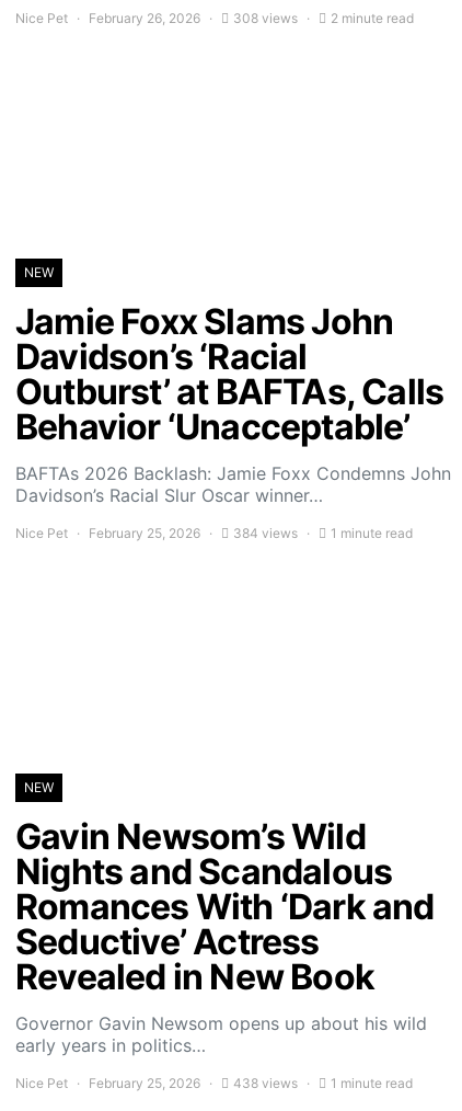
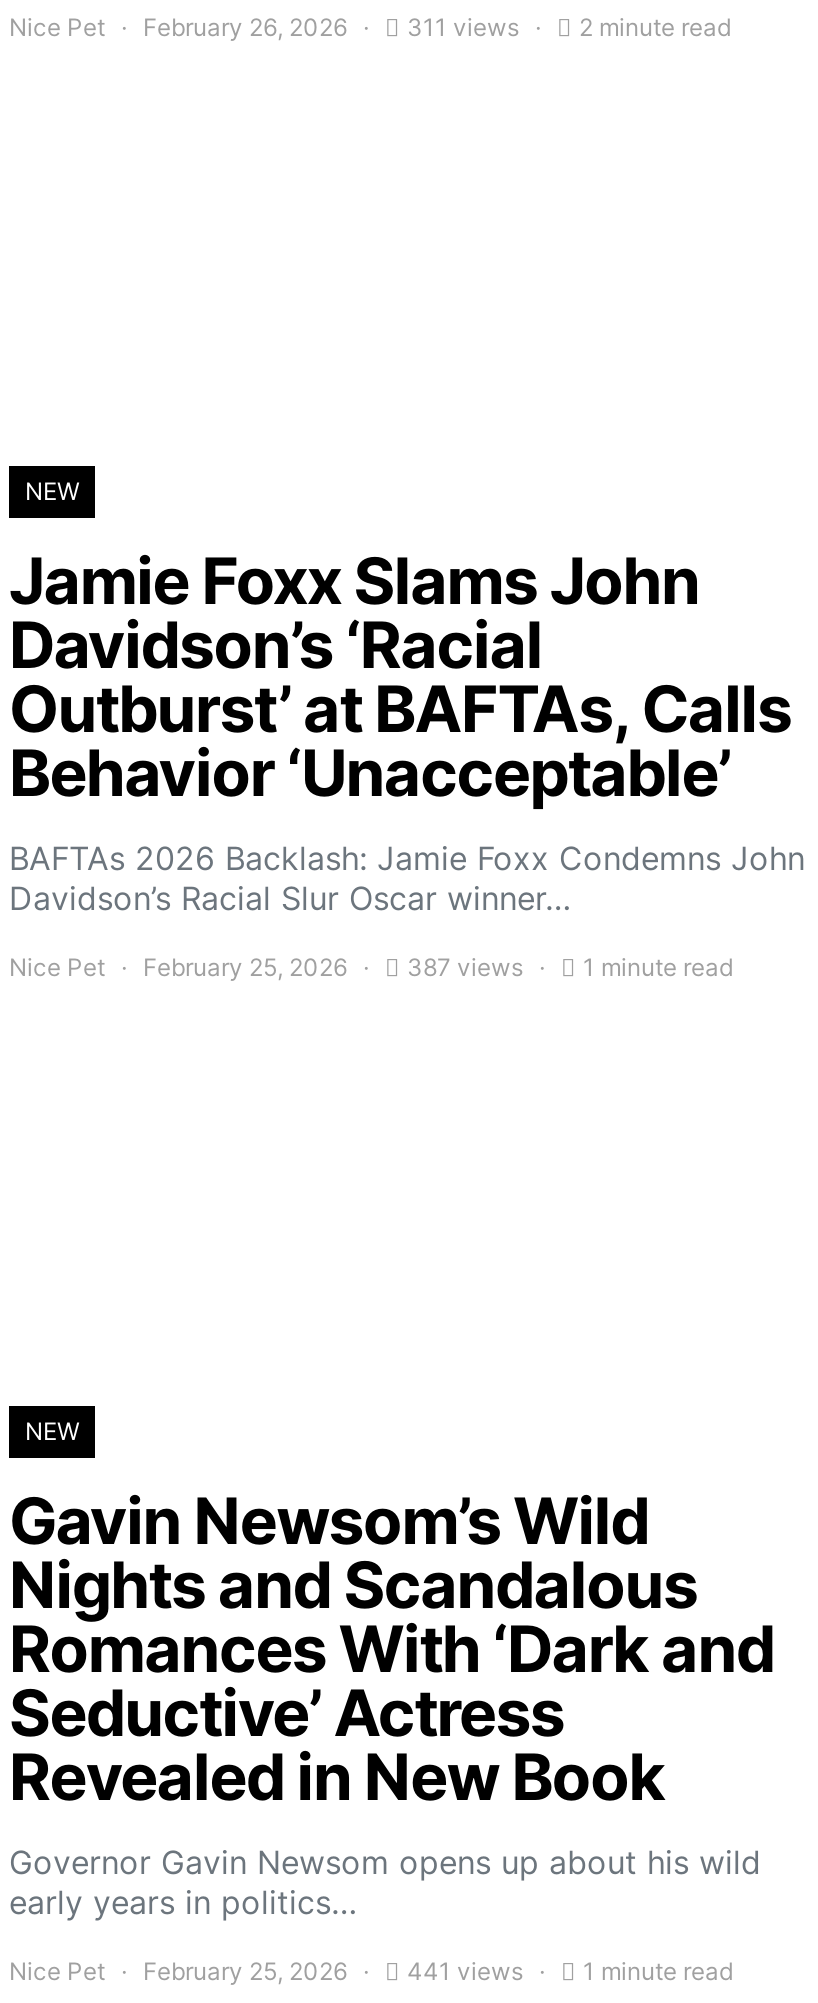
- Nice Pet February 26, 2026 308 views 2 minute read
+ Nice Pet February 26, 2026 311 views 2 minute read

- Nice Pet February 25, 2026 384 views 1 minute read
+ Nice Pet February 25, 2026 387 views 1 minute read

- Nice Pet February 25, 2026 438 views 1 minute read
+ Nice Pet February 25, 2026 441 views 1 minute read
